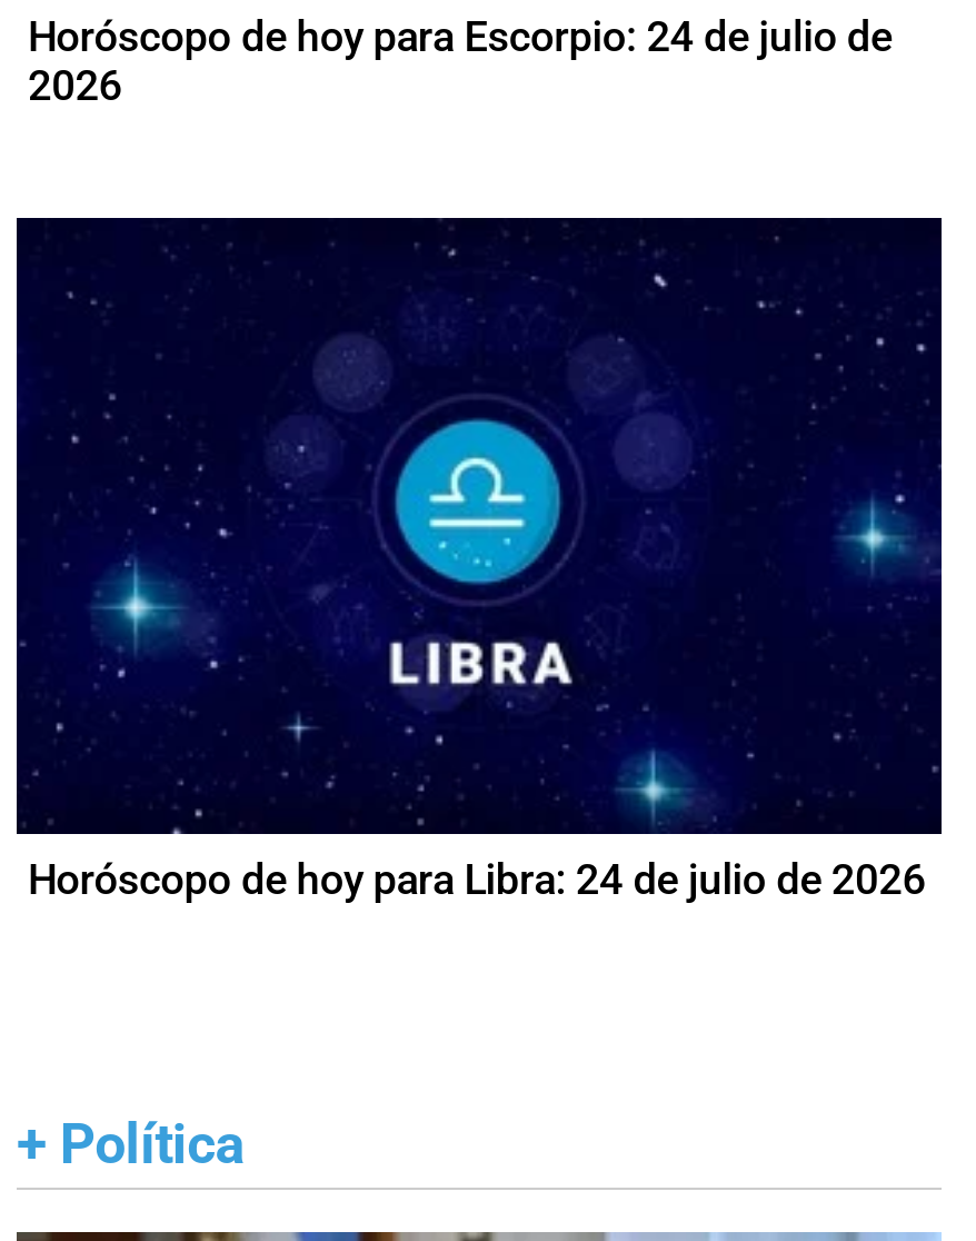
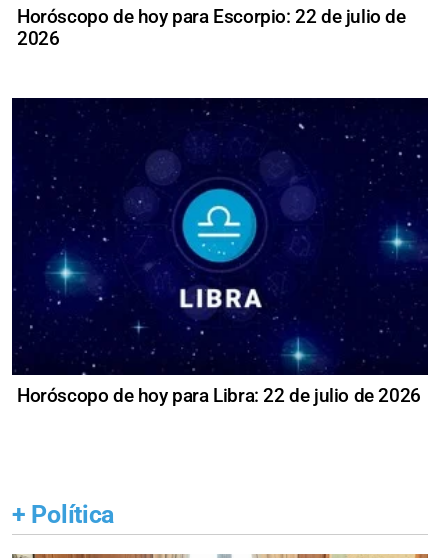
- Horóscopo de hoy para Escorpio: 24 de julio de
+ Horóscopo de hoy para Escorpio: 22 de julio de

- Horóscopo de hoy para Libra: 24 de julio de 2026
+ Horóscopo de hoy para Libra: 22 de julio de 2026
